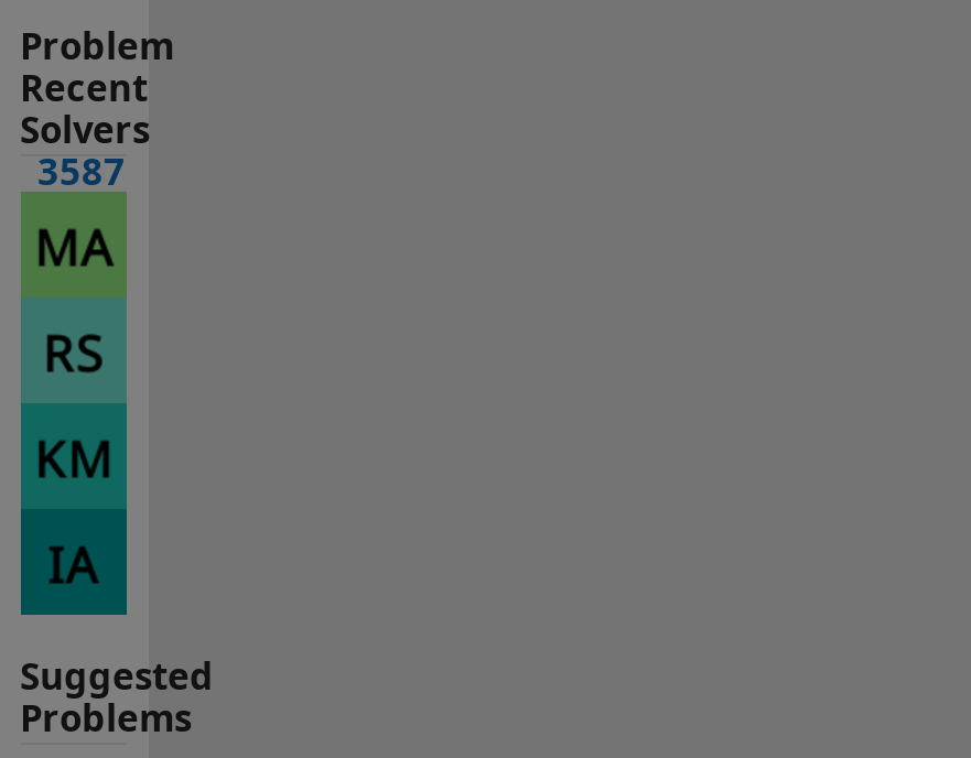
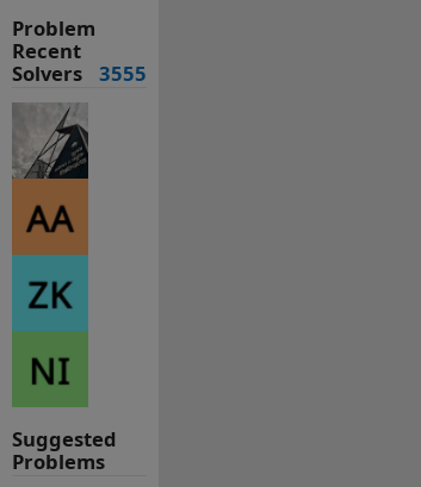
- 3587
+ 3555

- [image]
+ [image]
